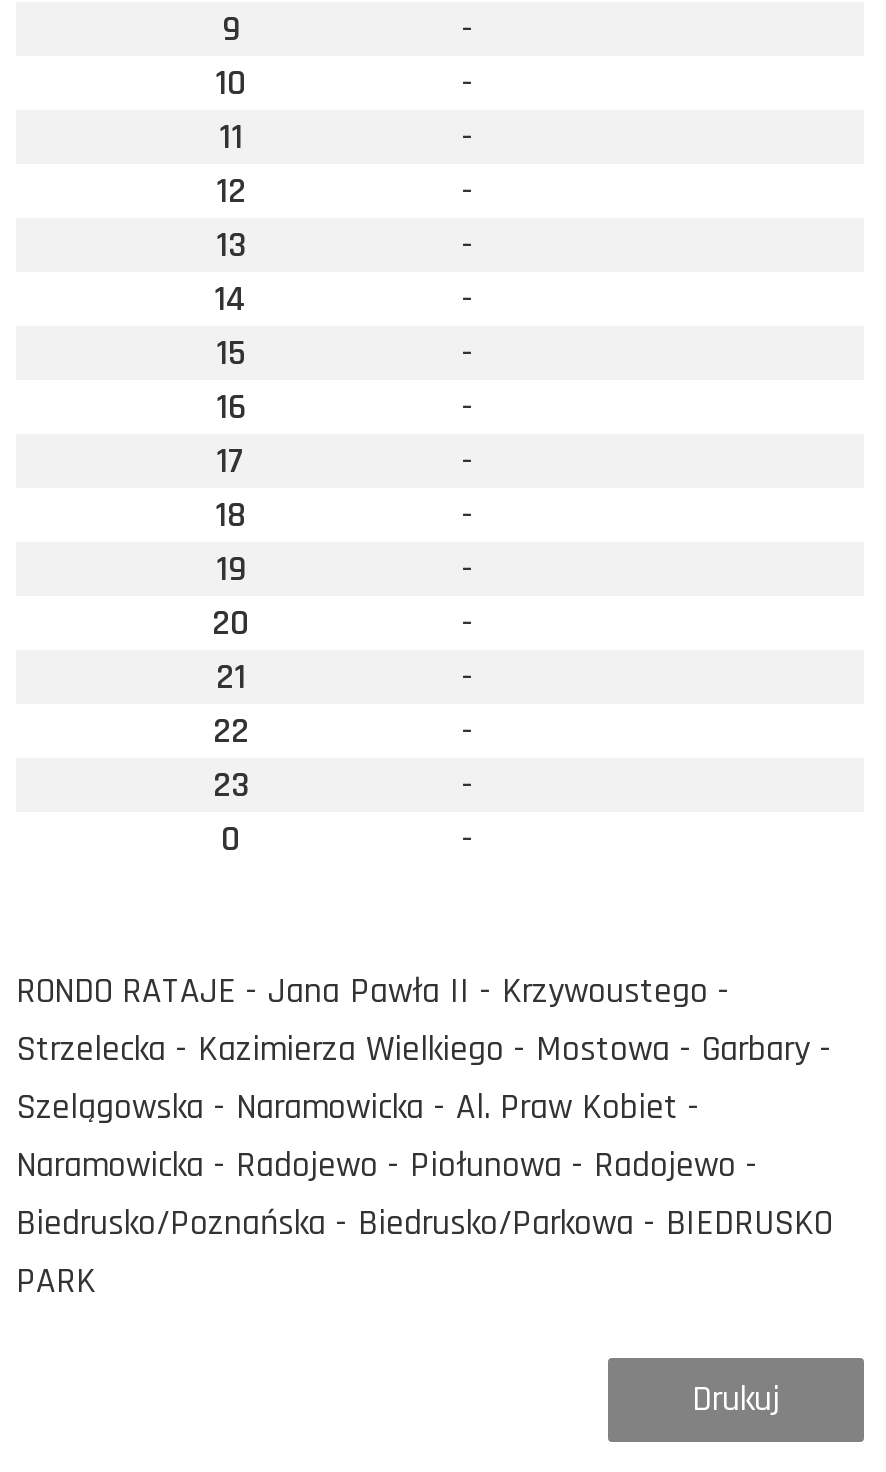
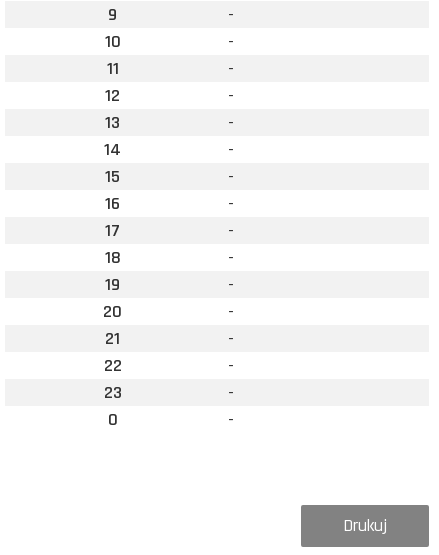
- RONDO RATAJE - Jana Pawła II - Krzywoustego -
- Strzelecka - Kazimierza Wielkiego - Mostowa - Garbary -
- Szelągowska - Naramowicka - Al. Praw Kobiet -
- Naramowicka - Radojewo - Piołunowa - Radojewo -
- Biedrusko/Poznańska - Biedrusko/Parkowa - BIEDRUSKO
- PARK
